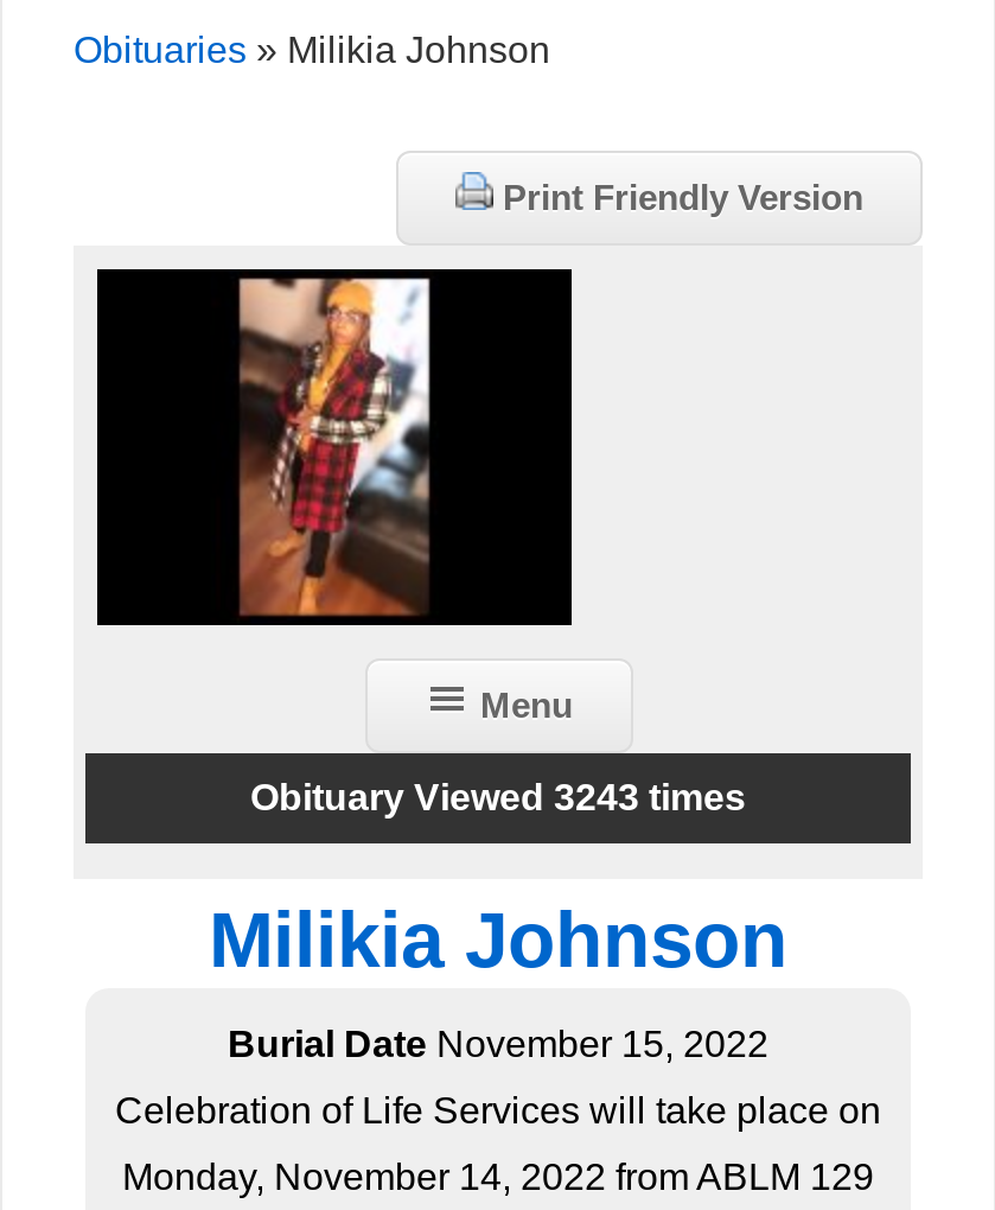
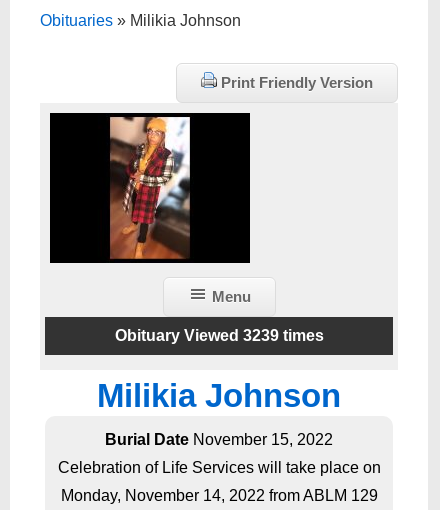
- Obituary Viewed 3243 times
+ Obituary Viewed 3239 times
